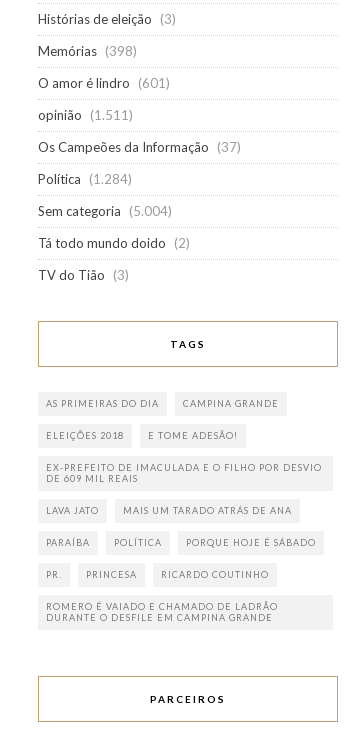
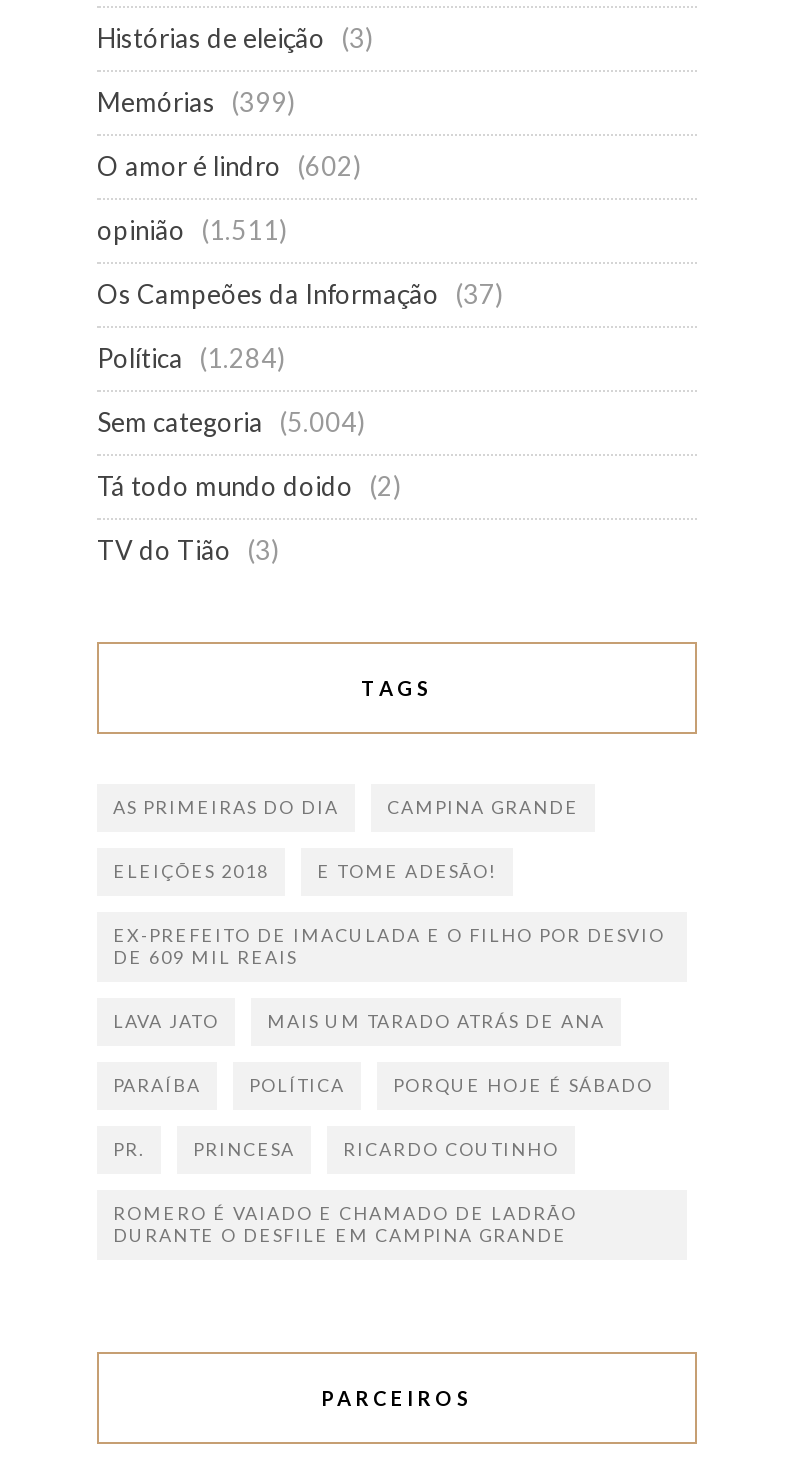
- Memórias (398)
+ Memórias (399)

- O amor é lindro (601)
+ O amor é lindro (602)
